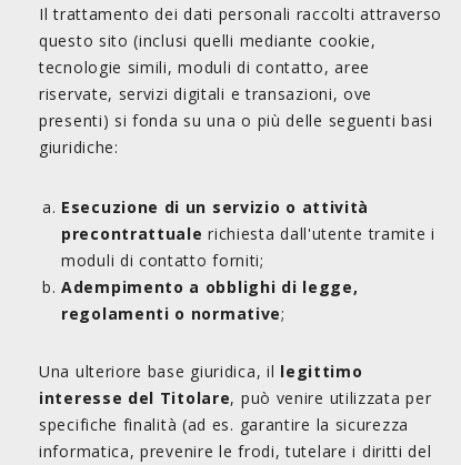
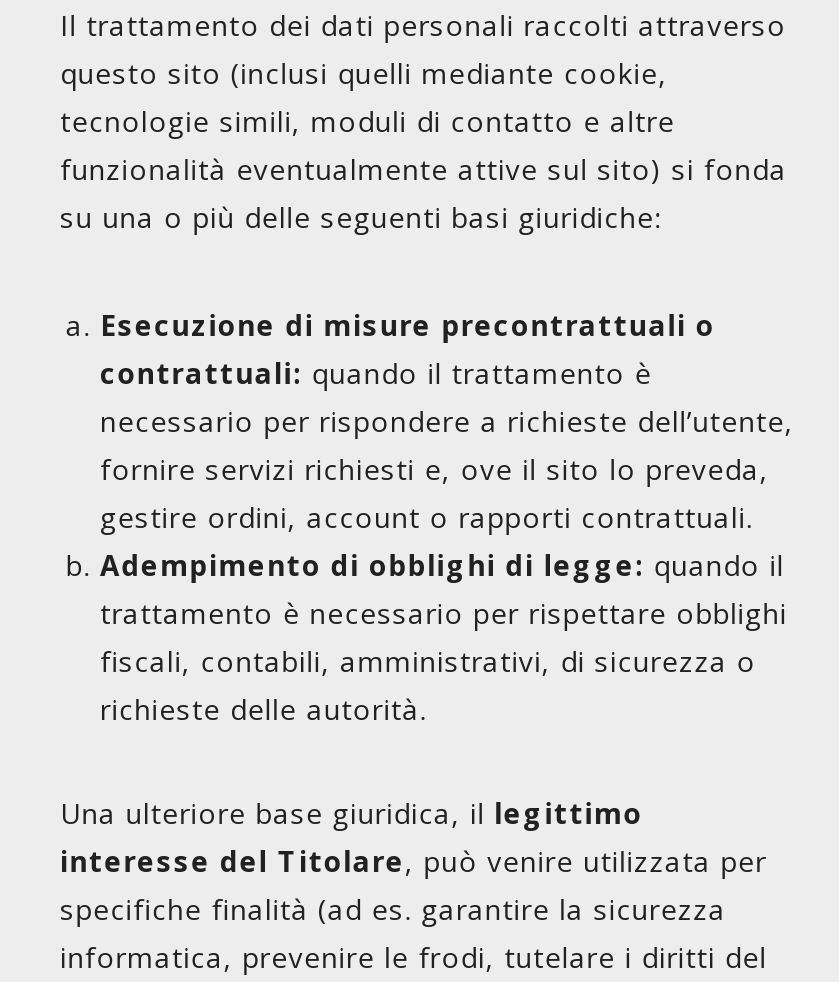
- tecnologie simili, moduli di contatto, aree
- riservate, servizi digitali e transazioni, ove
- presenti) si fonda su una o più delle seguenti basi
- giuridiche:
+ tecnologie simili, moduli di contatto e altre
+ funzionalità eventualmente attive sul sito) si fonda
+ su una o più delle seguenti basi giuridiche:

- Esecuzione di un servizio o attività
- precontrattuale richiesta dall'utente tramite i
- moduli di contatto forniti;
- Adempimento a obblighi di legge,
- regolamenti o normative;
+ Esecuzione di misure precontrattuali o
+ contrattuali: quando il trattamento è
+ necessario per rispondere a richieste dell’utente,
+ fornire servizi richiesti e, ove il sito lo preveda,
+ gestire ordini, account o rapporti contrattuali.
+ Adempimento di obblighi di legge: quando il
+ trattamento è necessario per rispettare obblighi
+ fiscali, contabili, amministrativi, di sicurezza o
+ richieste delle autorità.
